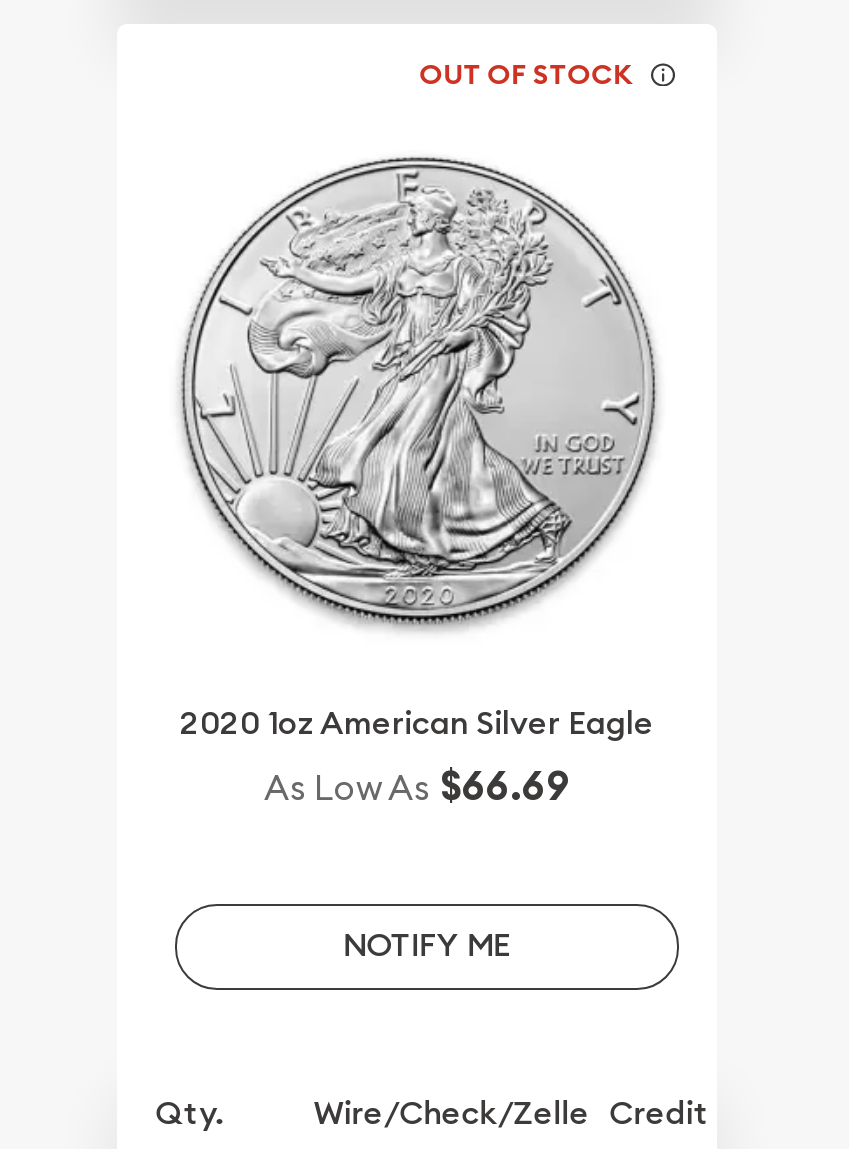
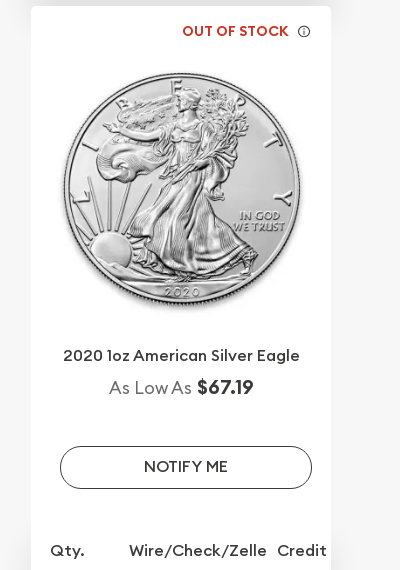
- As Low As $66.69
+ As Low As $67.19
